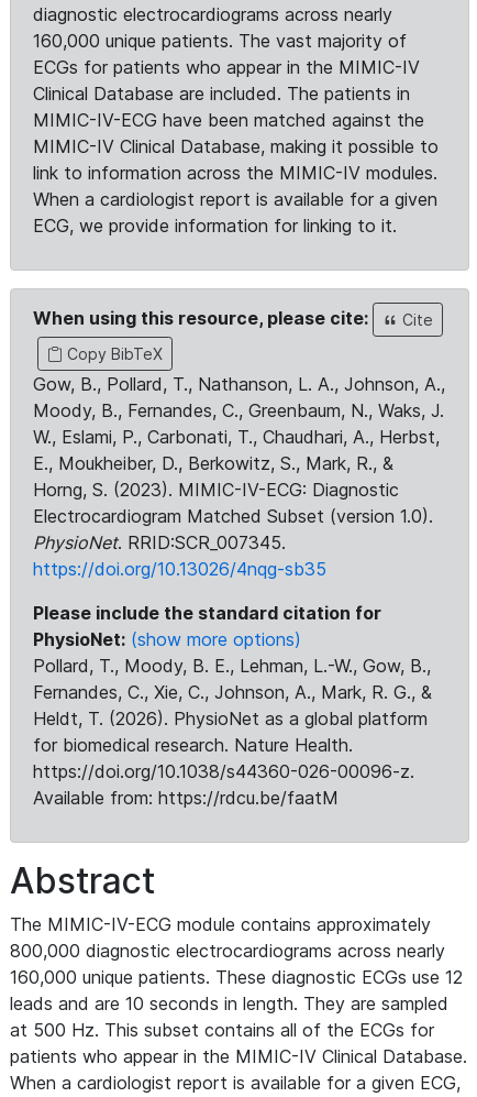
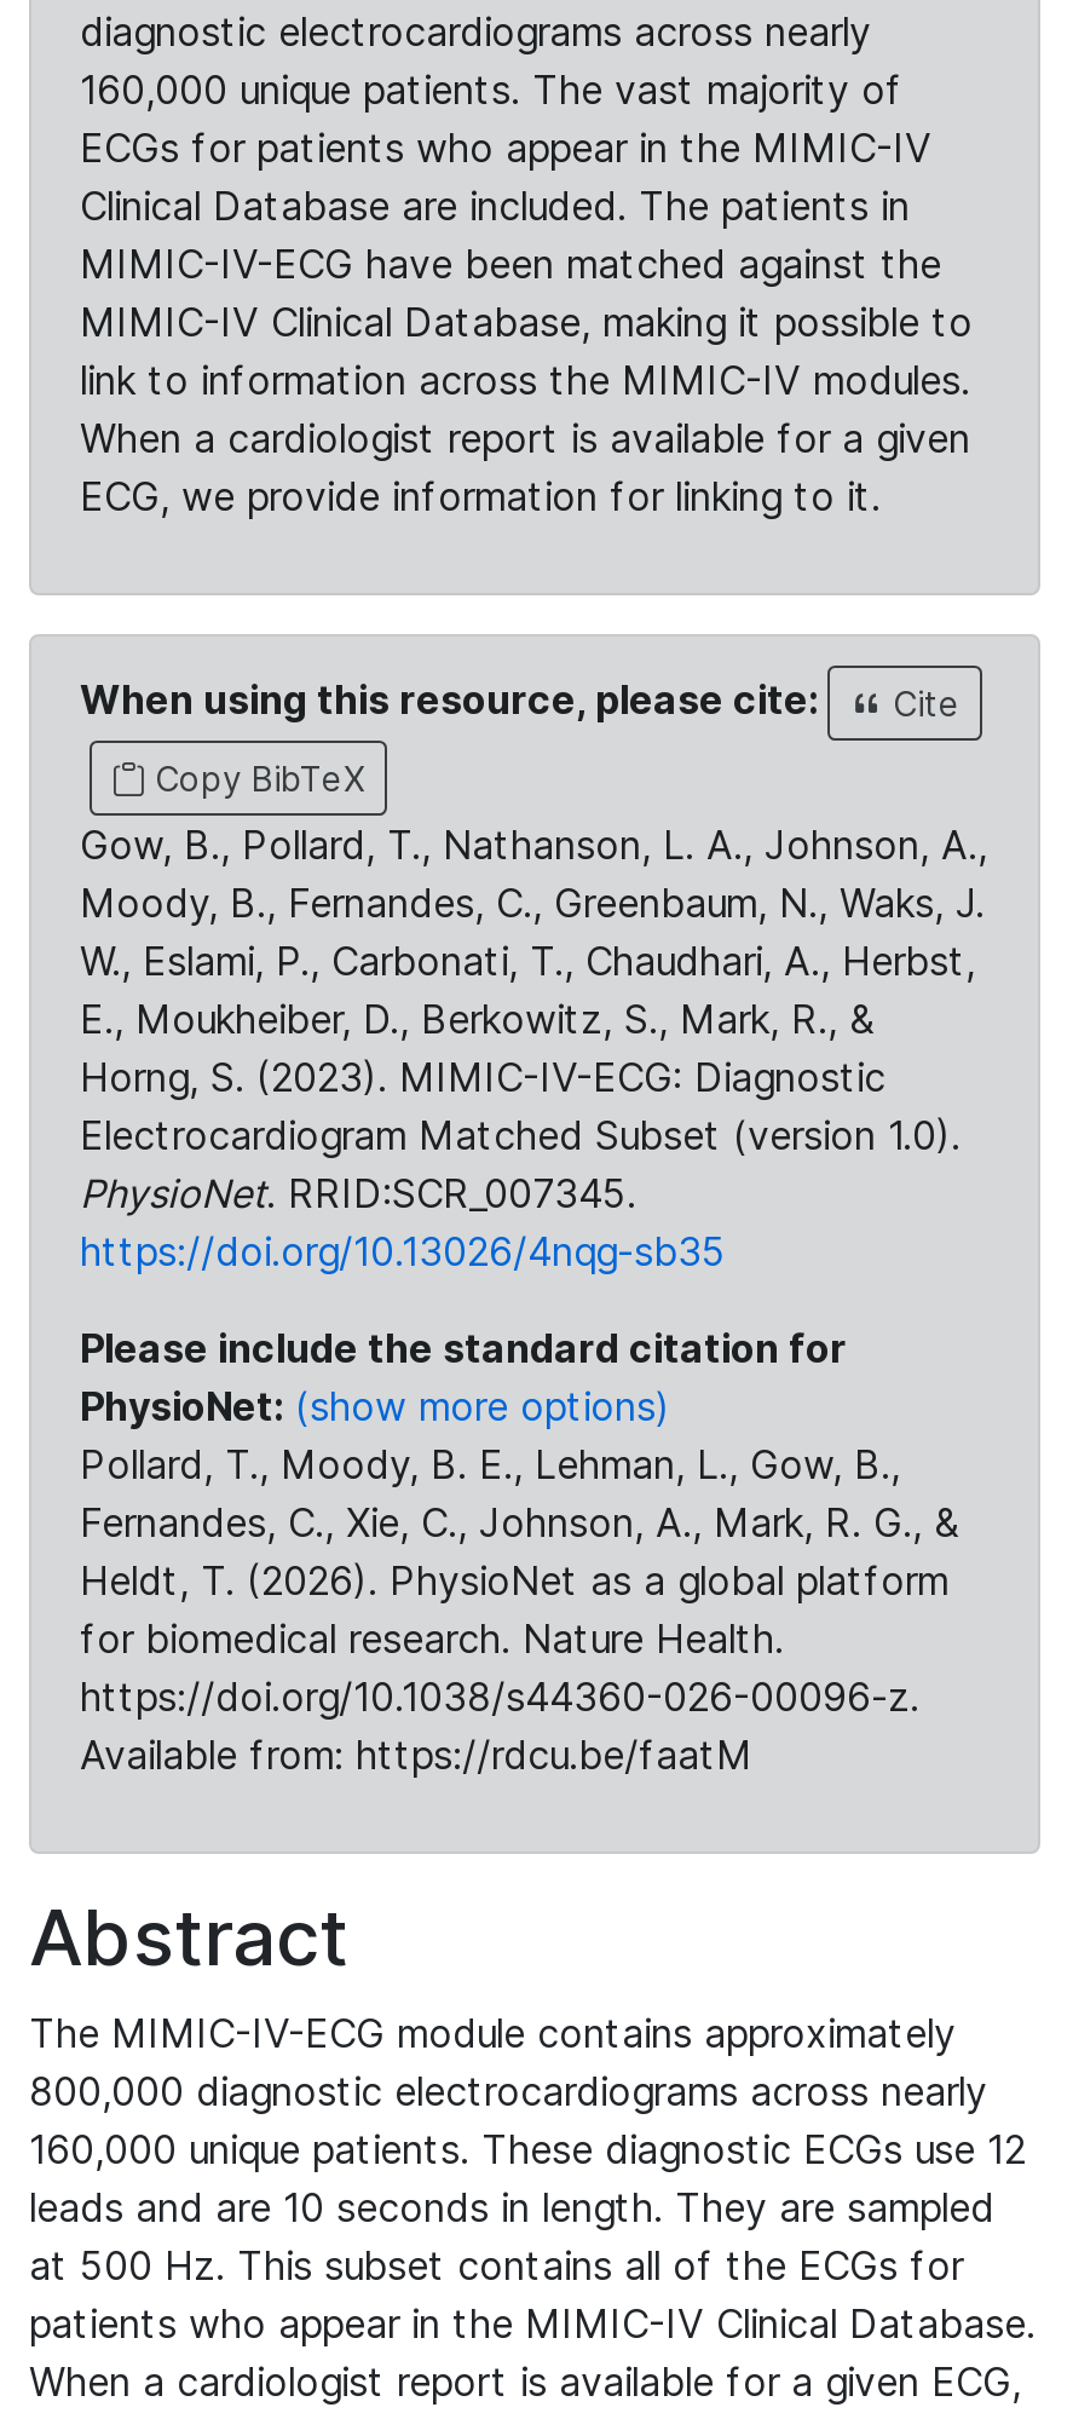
- Pollard, T., Moody, B. E., Lehman, L.-W., Gow, B.,
+ Pollard, T., Moody, B. E., Lehman, L., Gow, B.,
